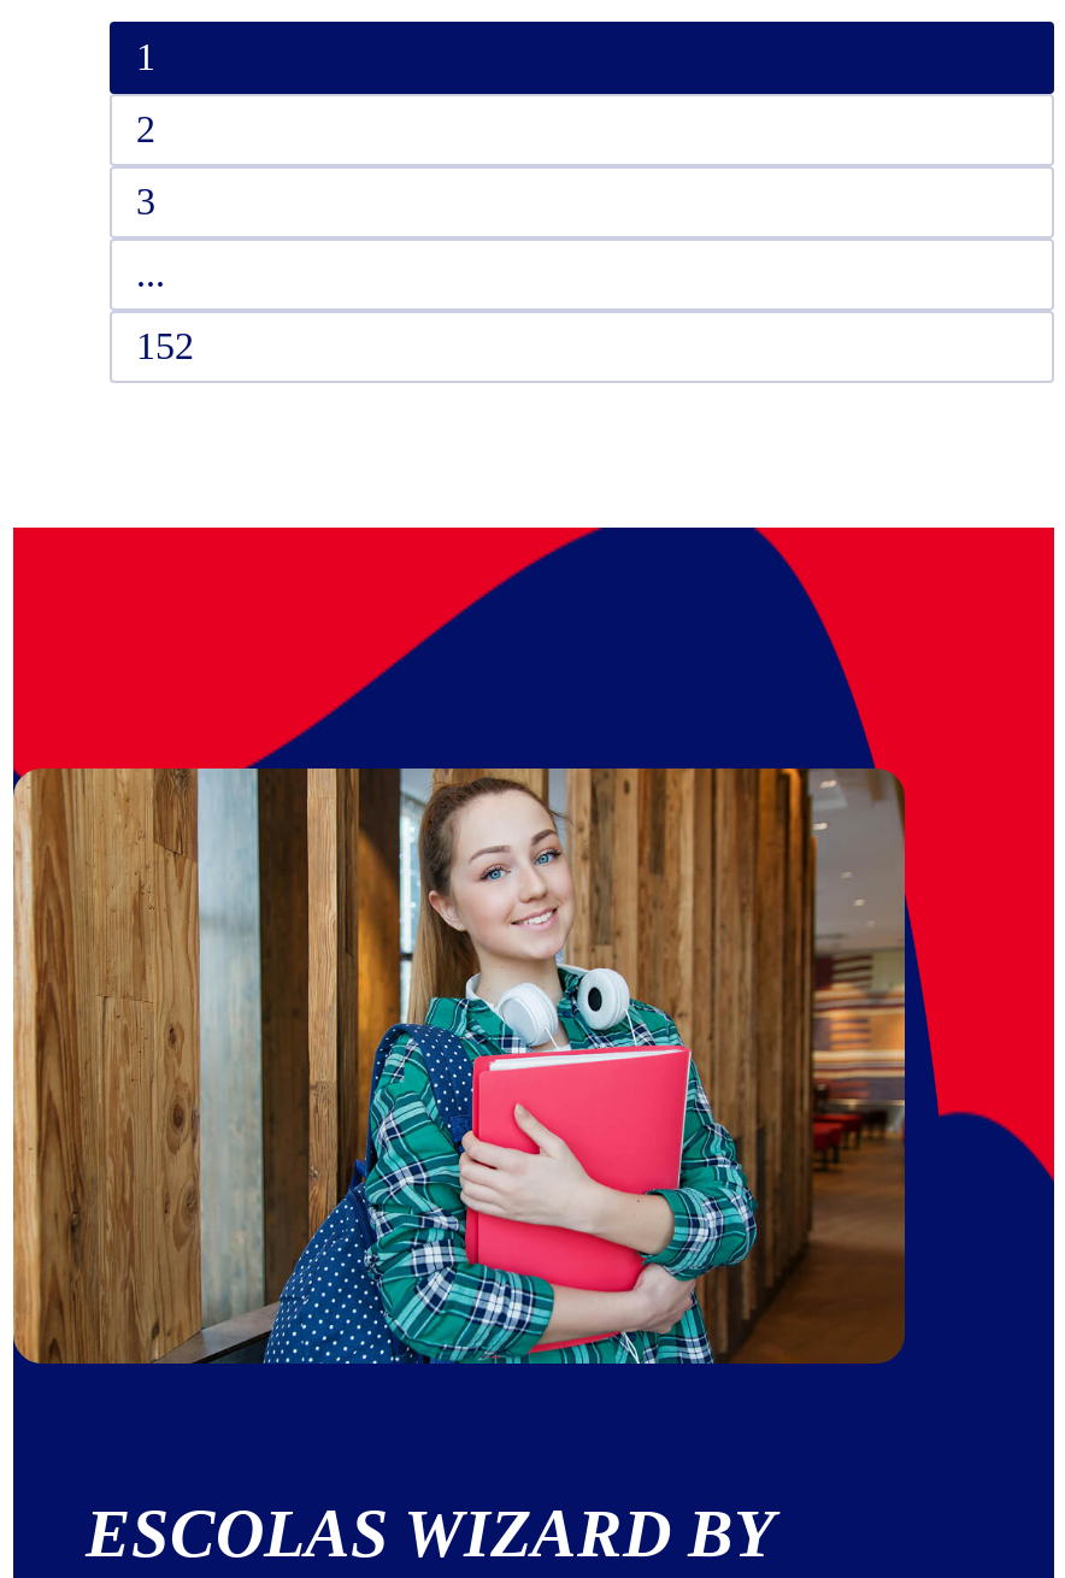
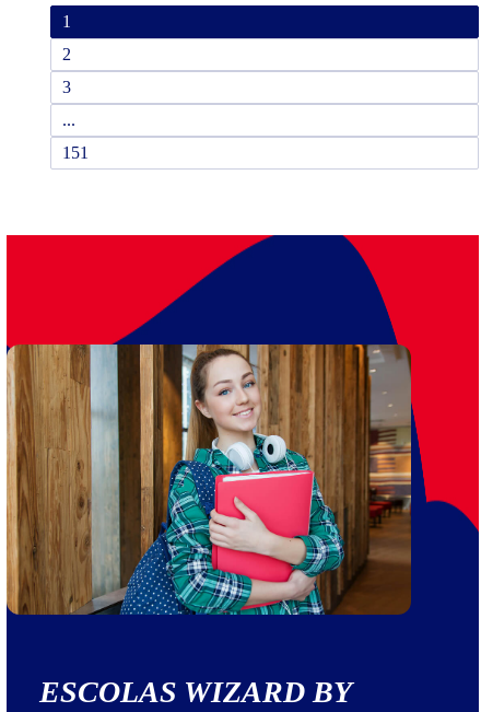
- 152
+ 151
